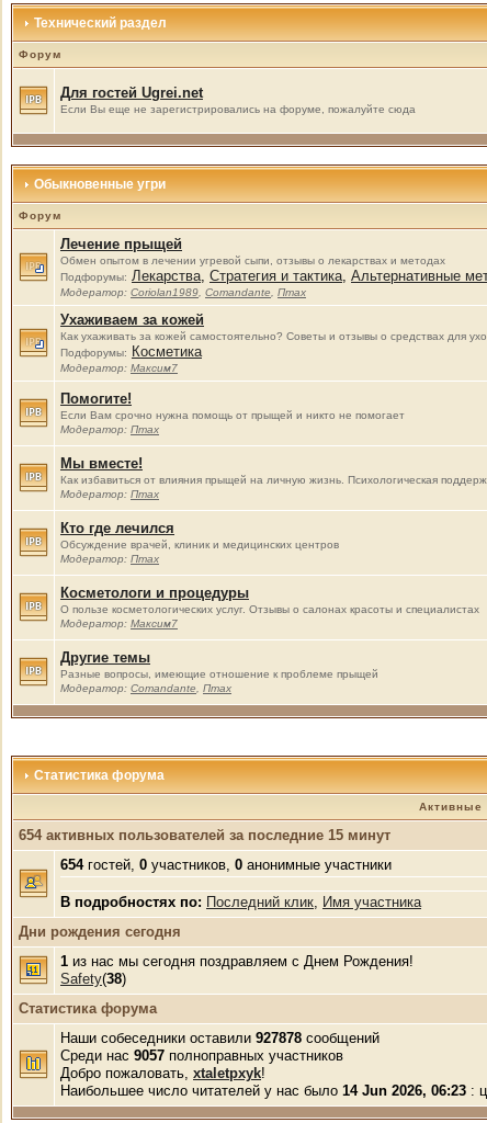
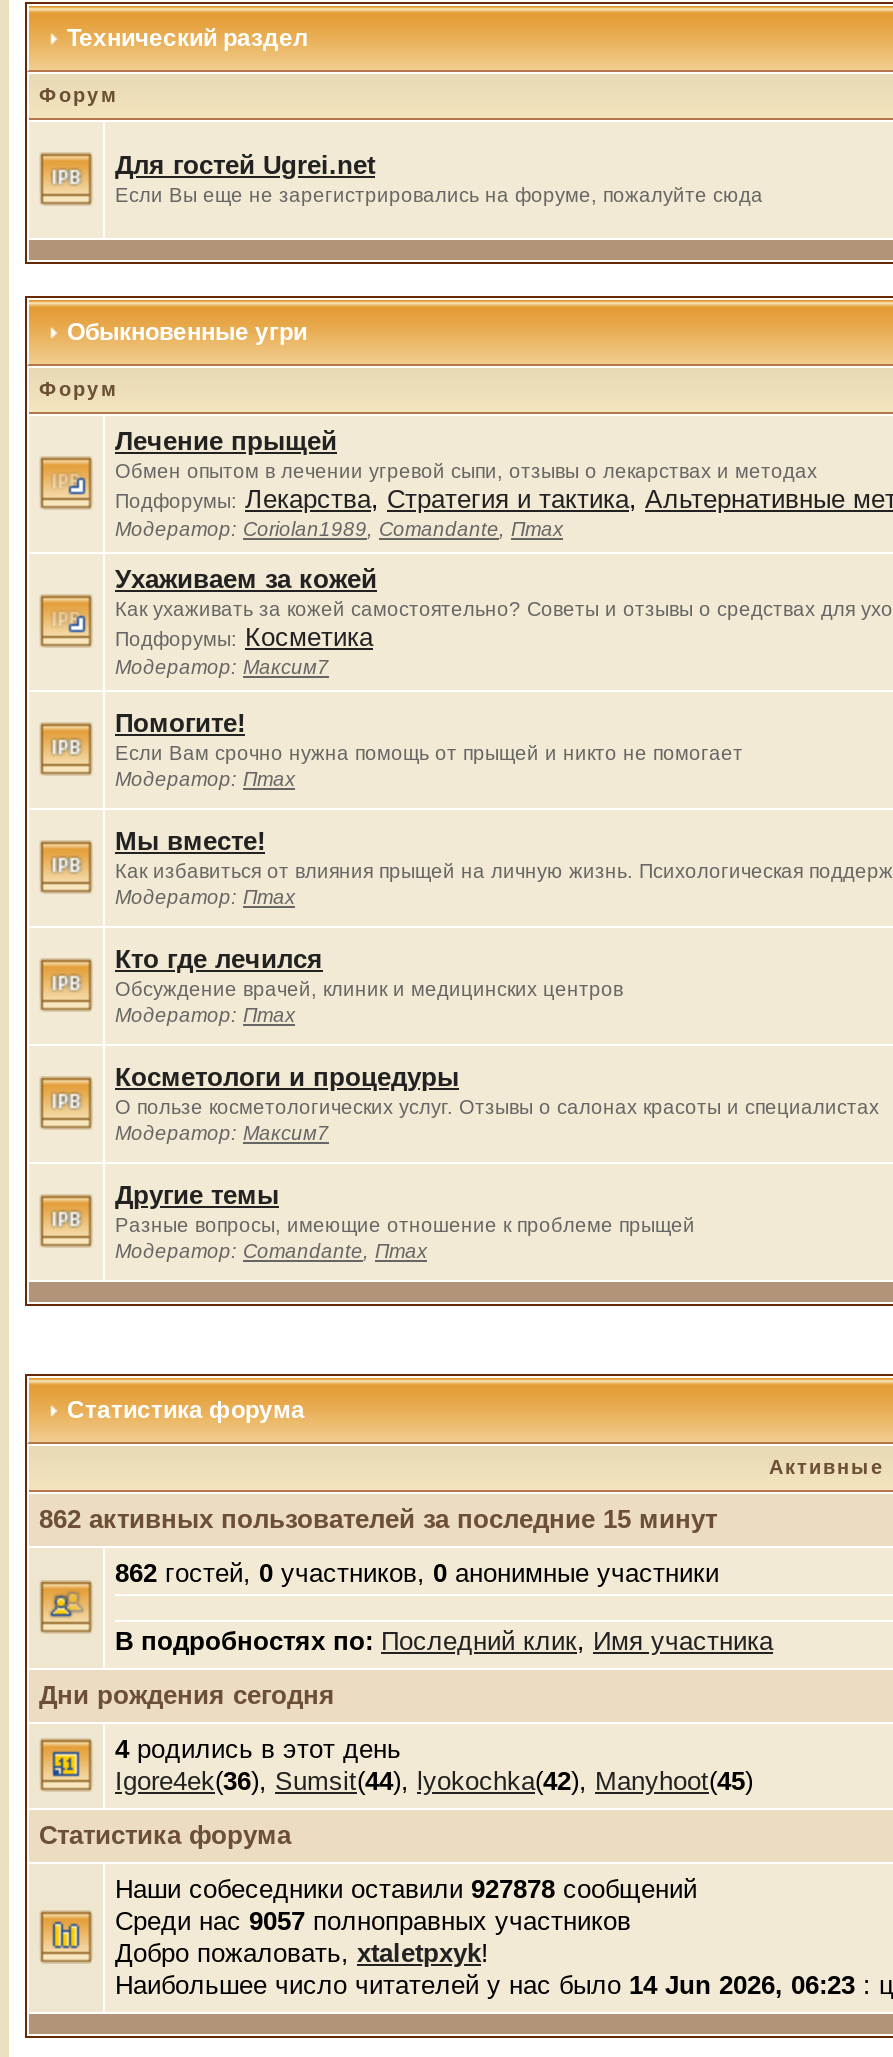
- 654 активных пользователей за последние 15 минут
+ 862 активных пользователей за последние 15 минут

- 654 гостей, 0 участников, 0 анонимные участники
+ 862 гостей, 0 участников, 0 анонимные участники

- 1 из нас мы сегодня поздравляем с Днем Рождения!
- Safety(38)
+ 4 родились в этот день
+ Igore4ek(36), Sumsit(44), lyokochka(42), Manyhoot(45)
